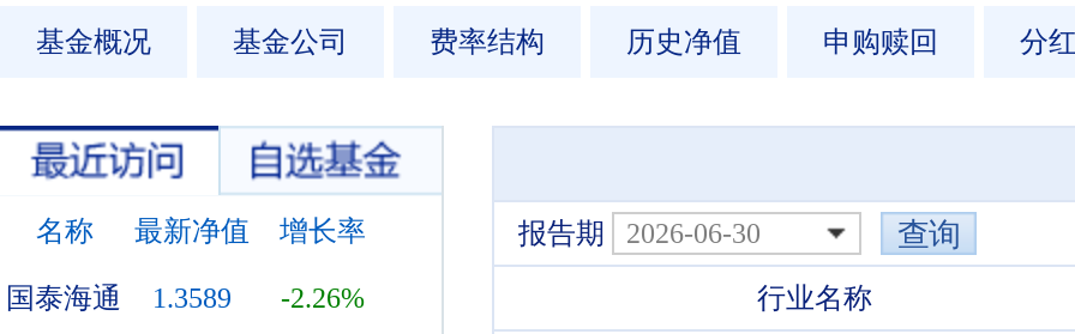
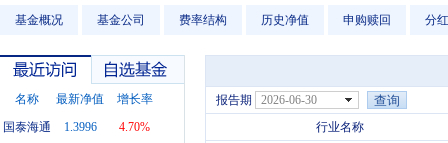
- 1.3589
+ 1.3996

- -2.26%
+ 4.70%
